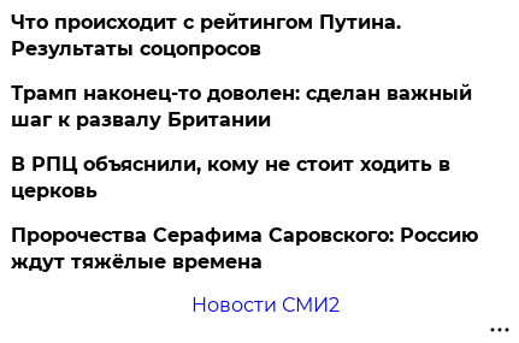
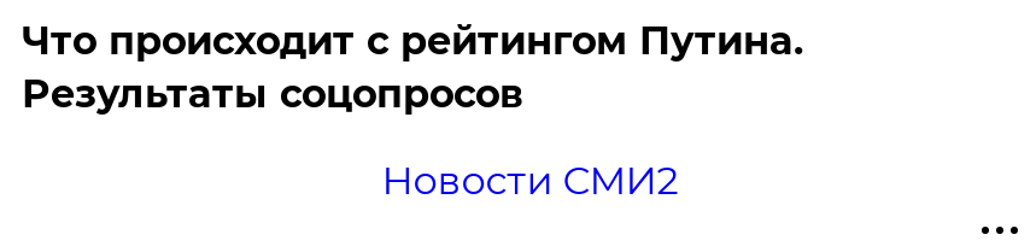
- Трамп наконец-то доволен: сделан важный
- шаг к развалу Британии
- В РПЦ объяснили, кому не стоит ходить в
- церковь
- Пророчества Серафима Саровского: Россию
- ждут тяжёлые времена
